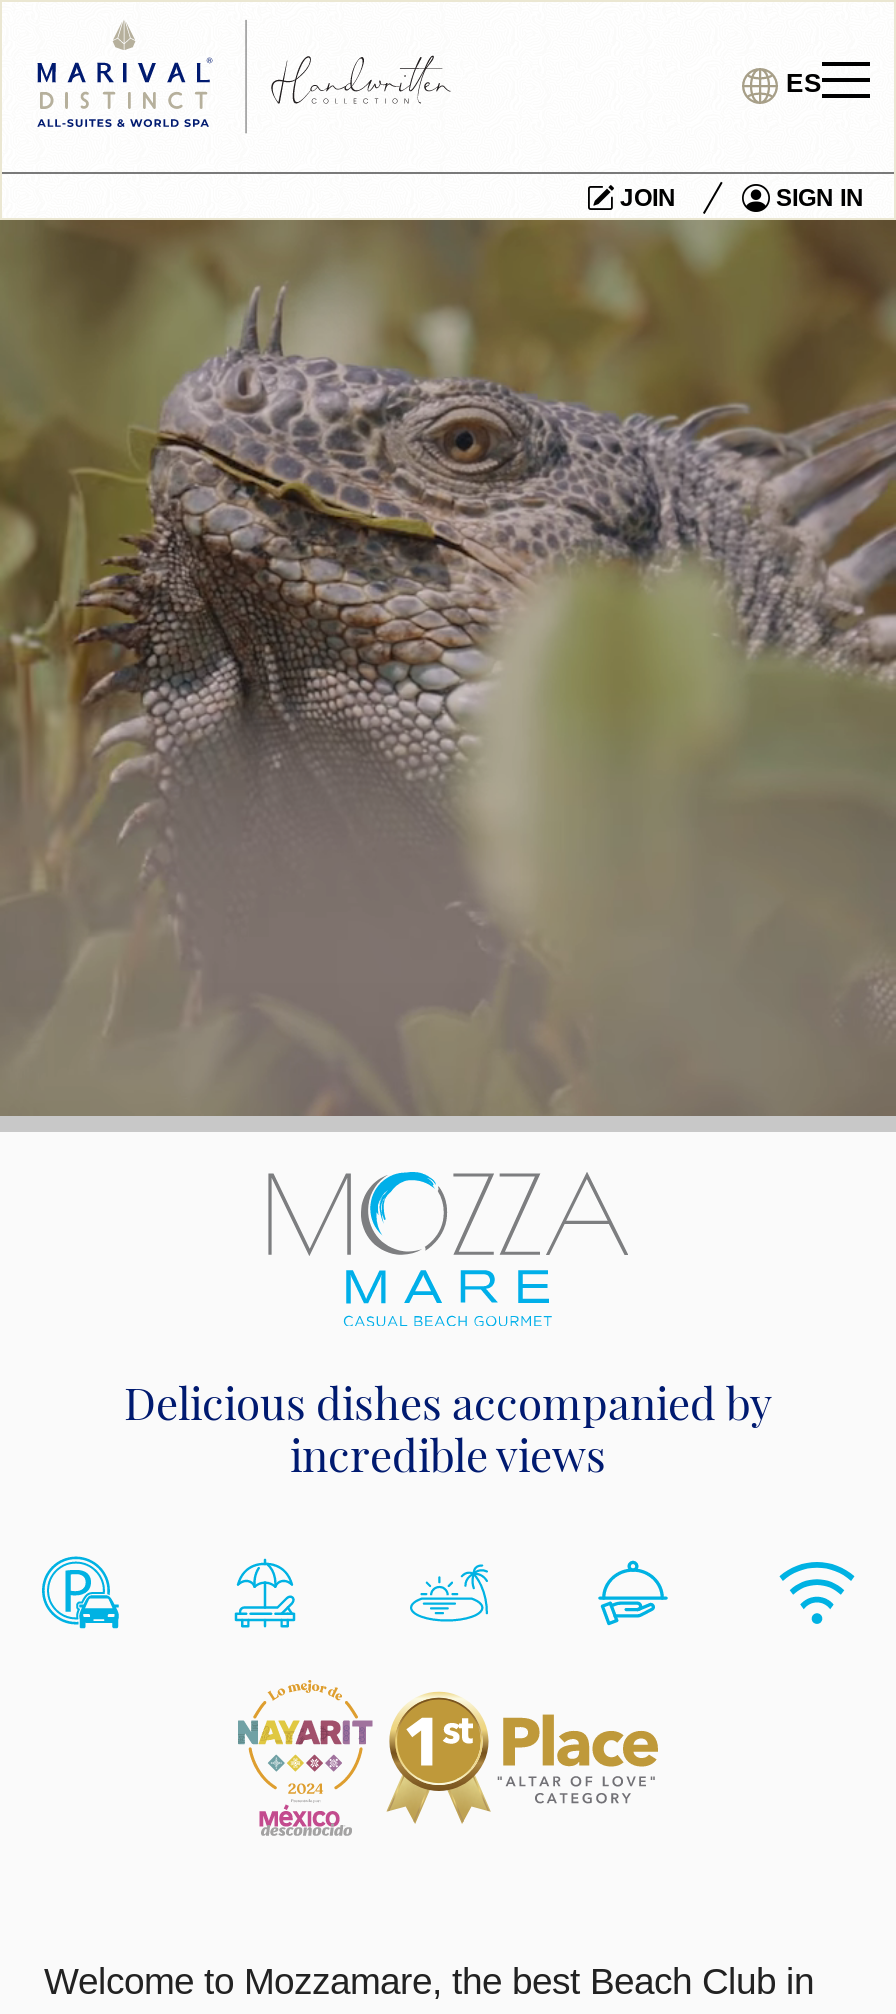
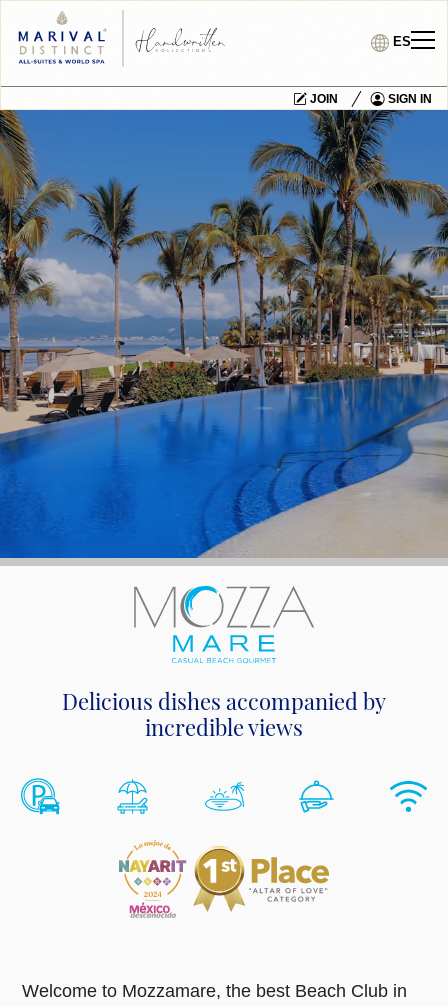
- [image]
+ [image]
